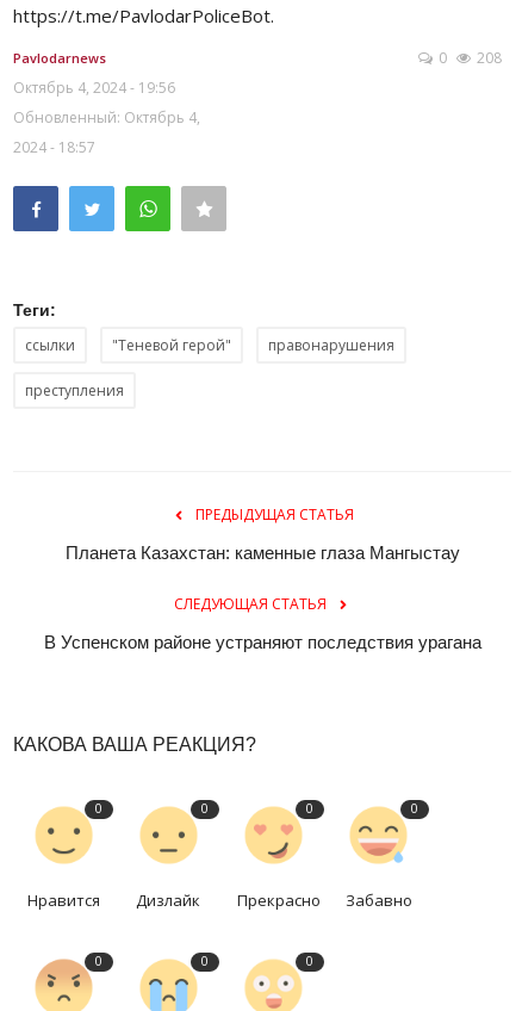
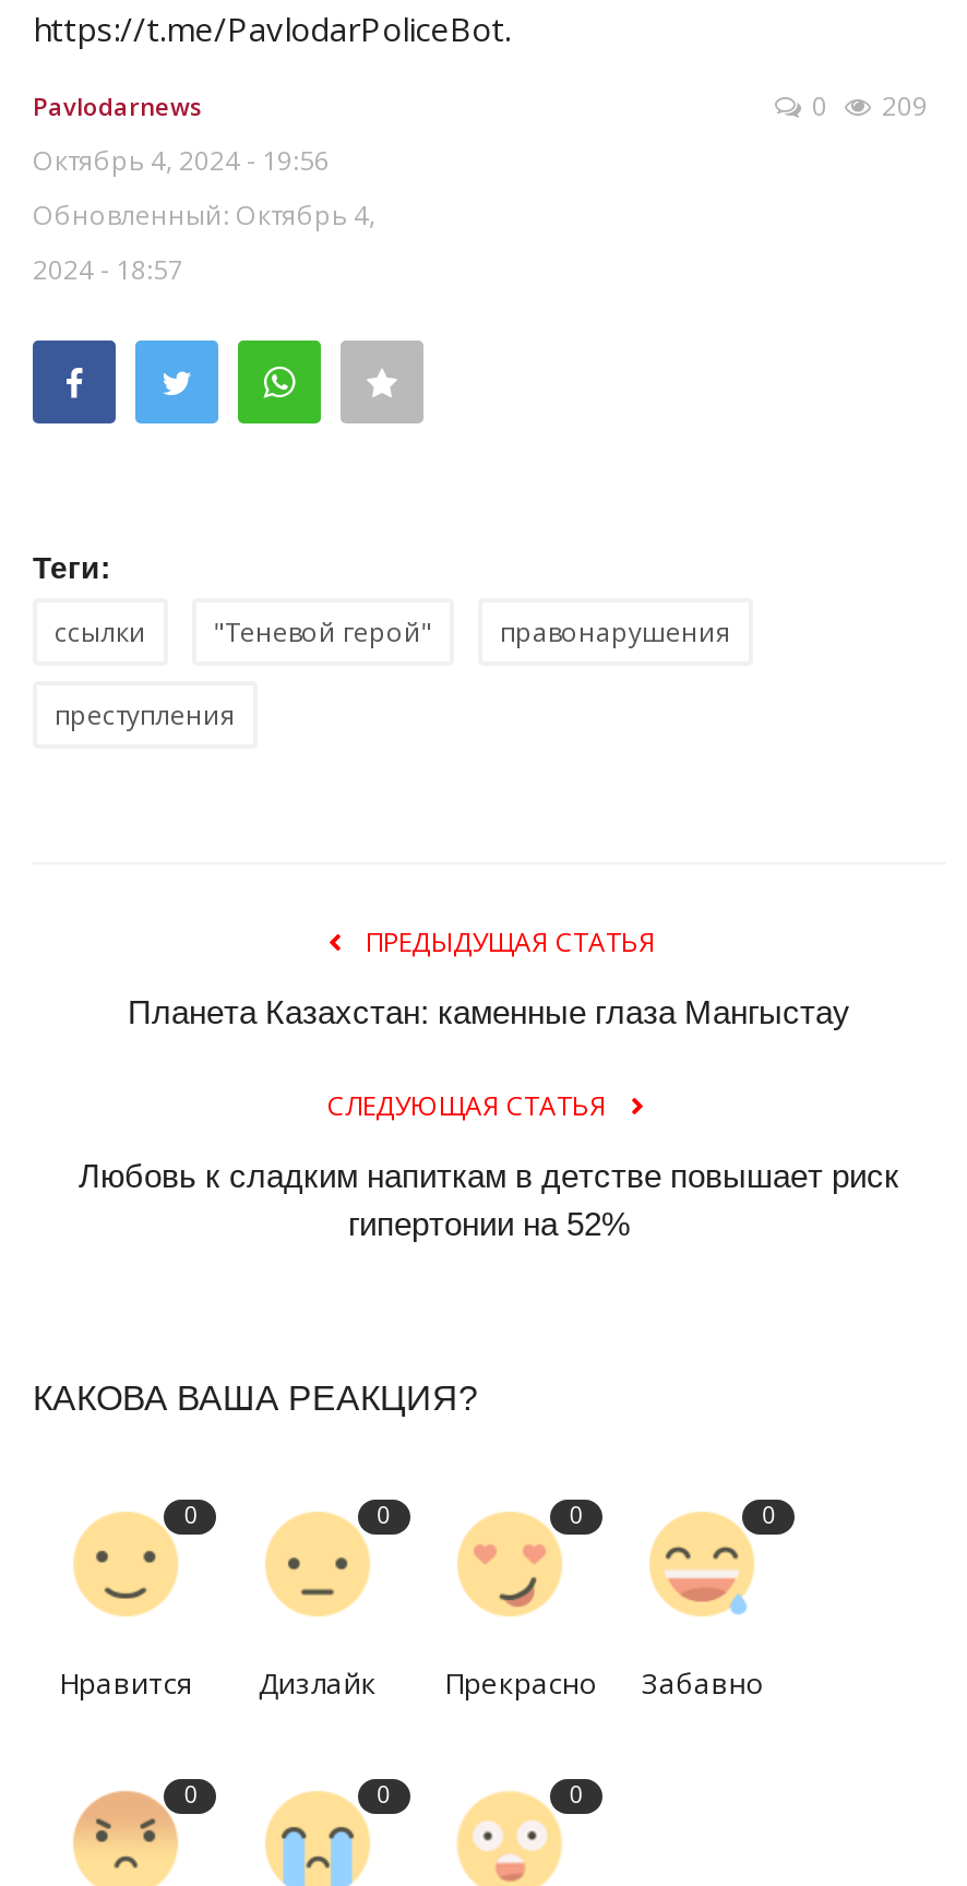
- 0 208
+ 0 209

- В Успенском районе устраняют последствия урагана
+ Любовь к сладким напиткам в детстве повышает риск
+ гипертонии на 52%
